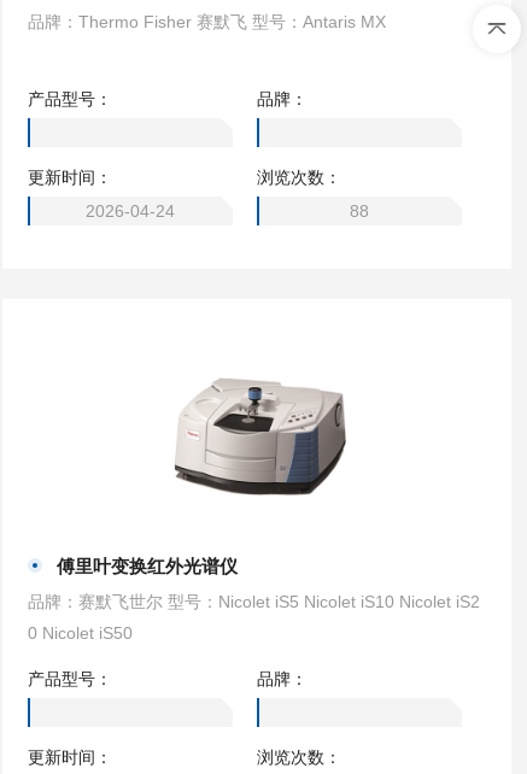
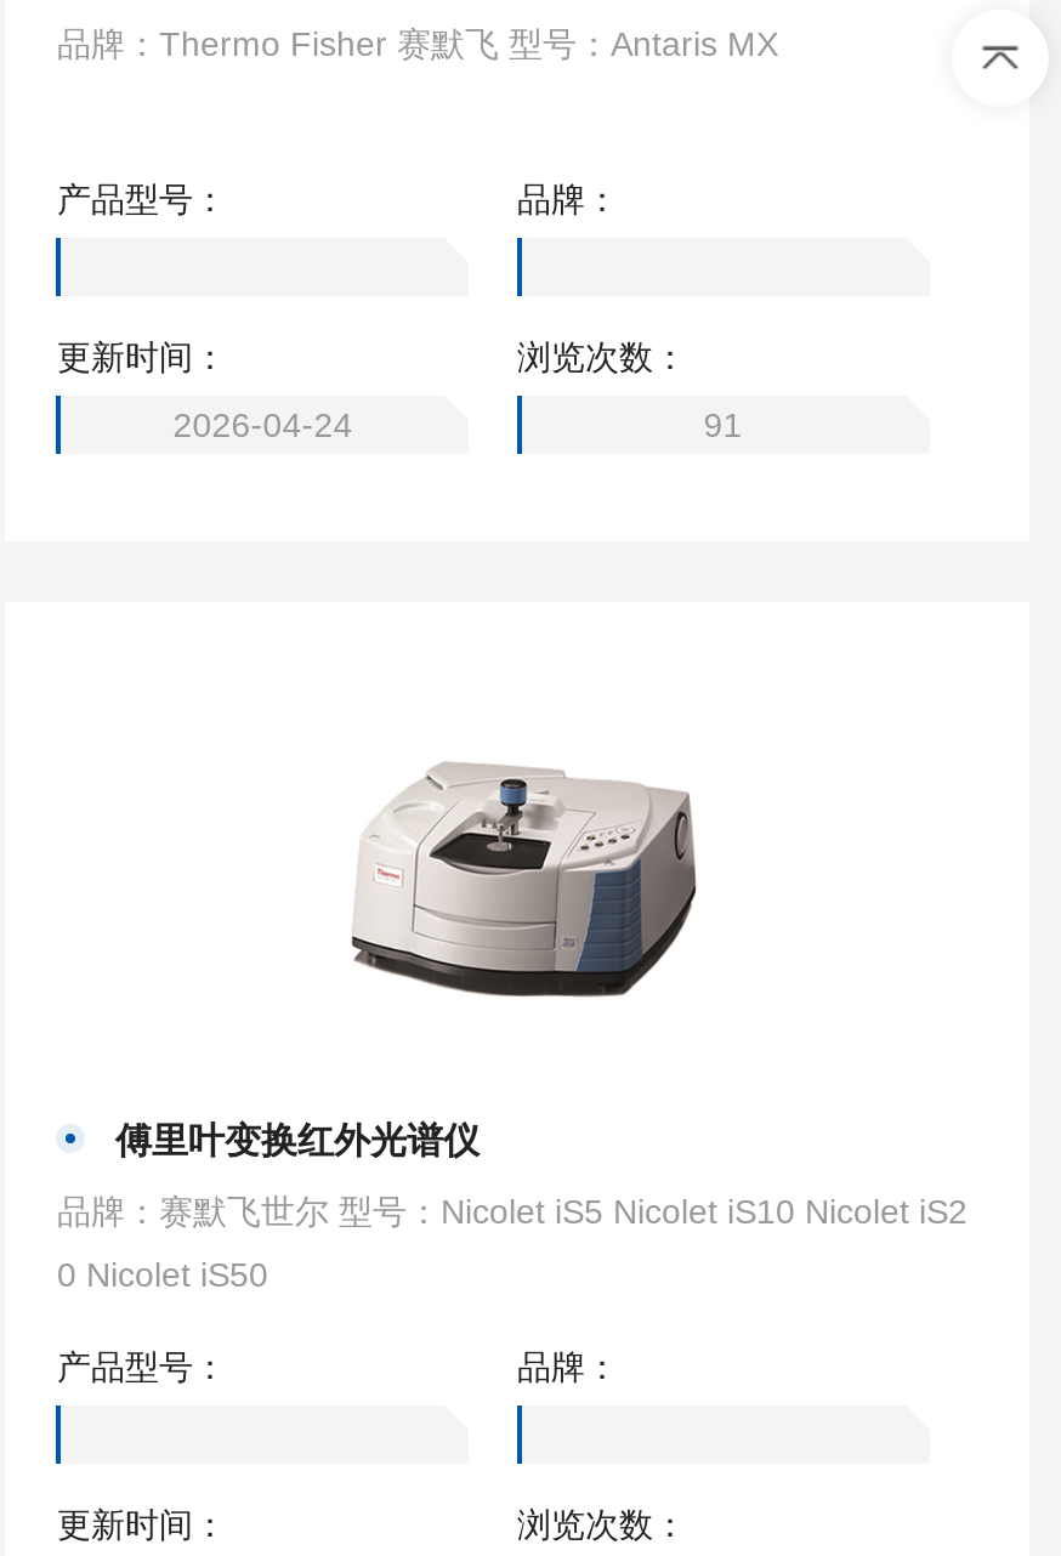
- 88
+ 91
